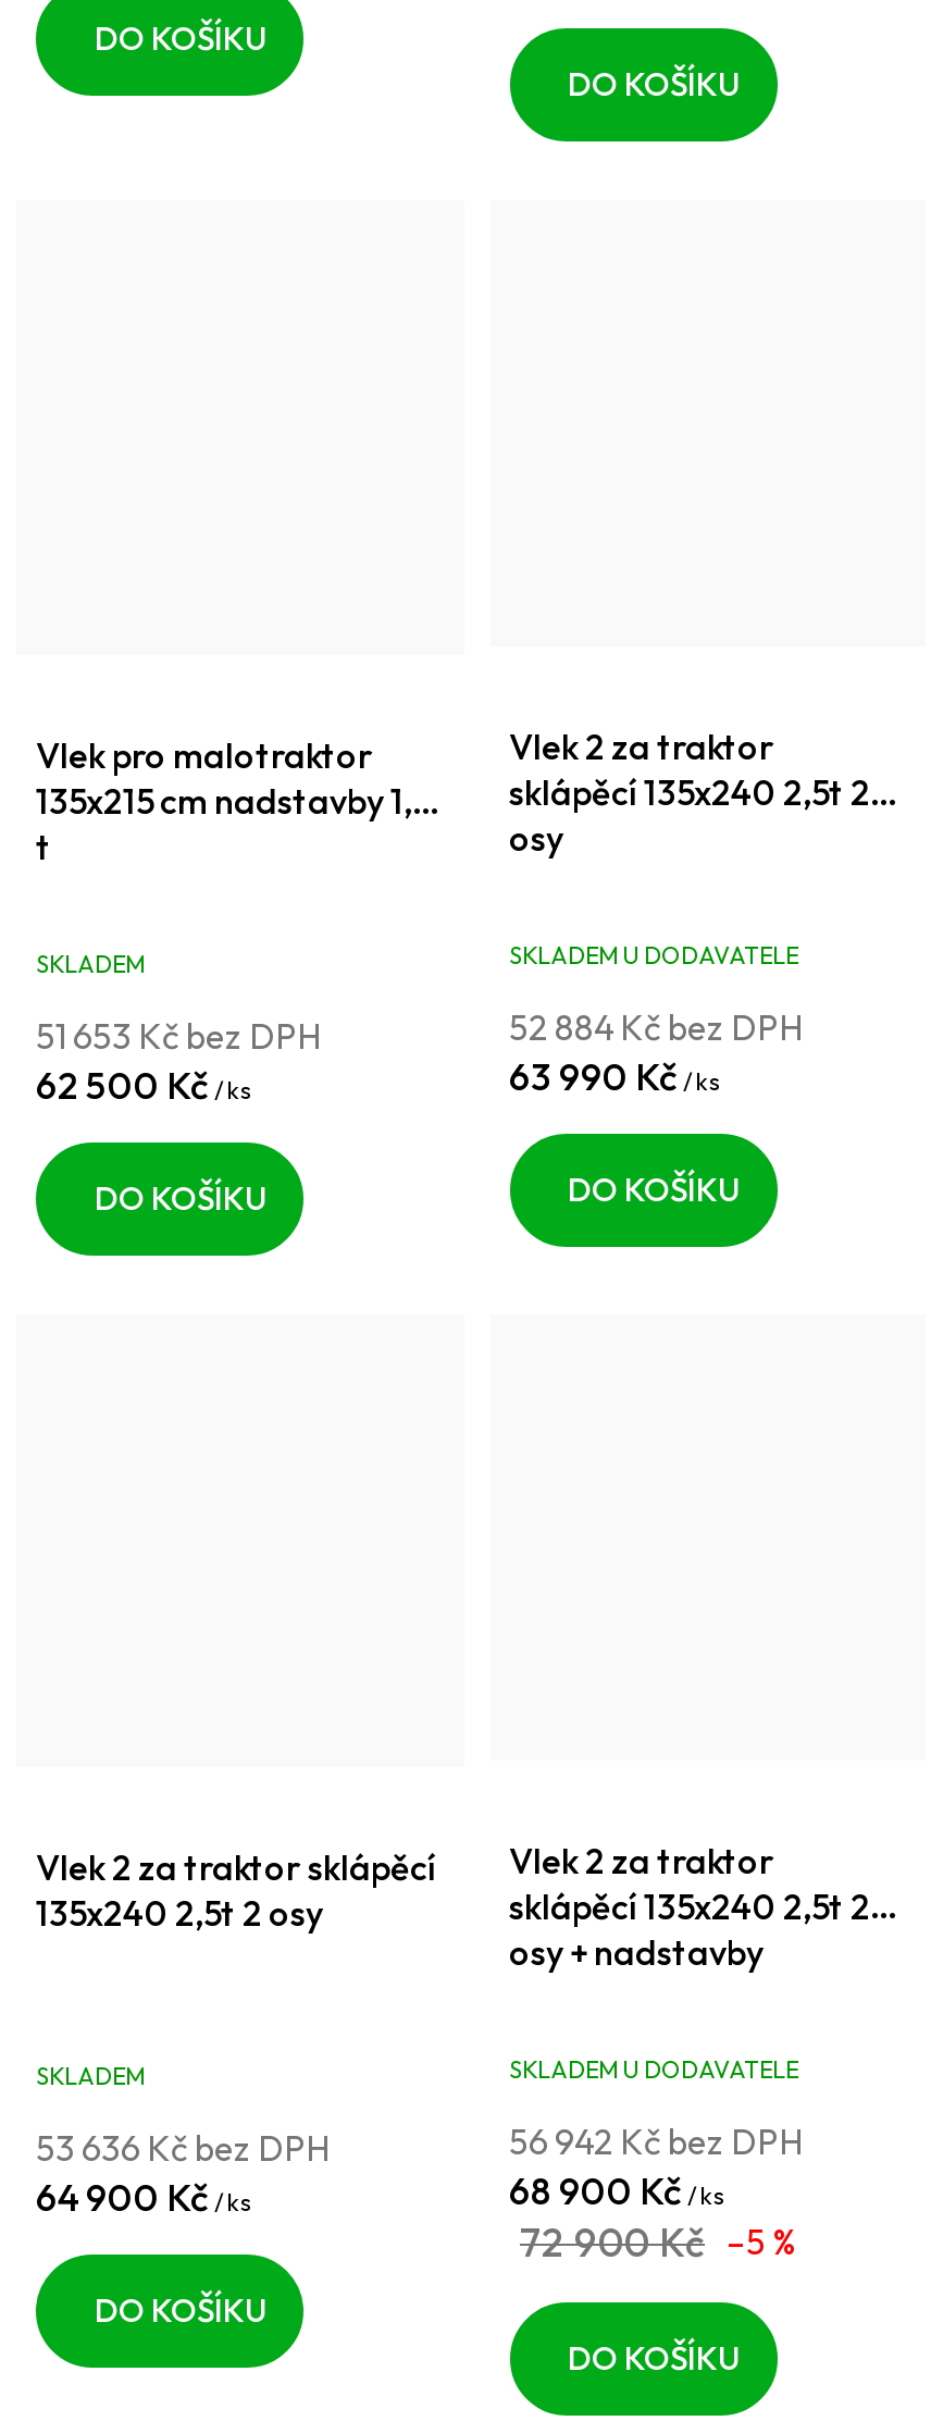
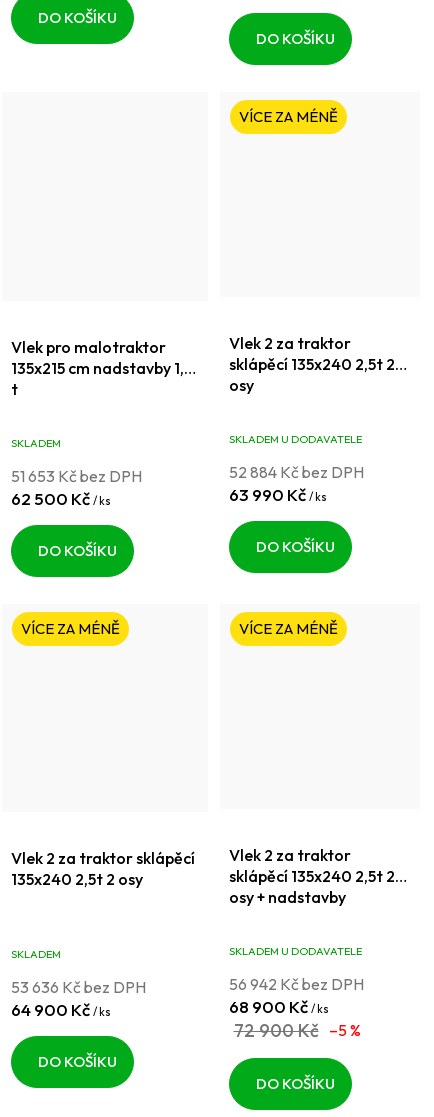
+ VÍCE ZA MÉNĚ

+ VÍCE ZA MÉNĚ

+ VÍCE ZA MÉNĚ
